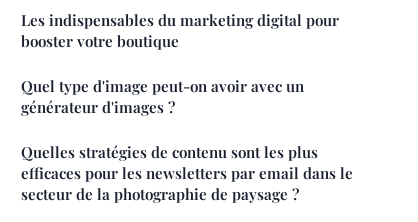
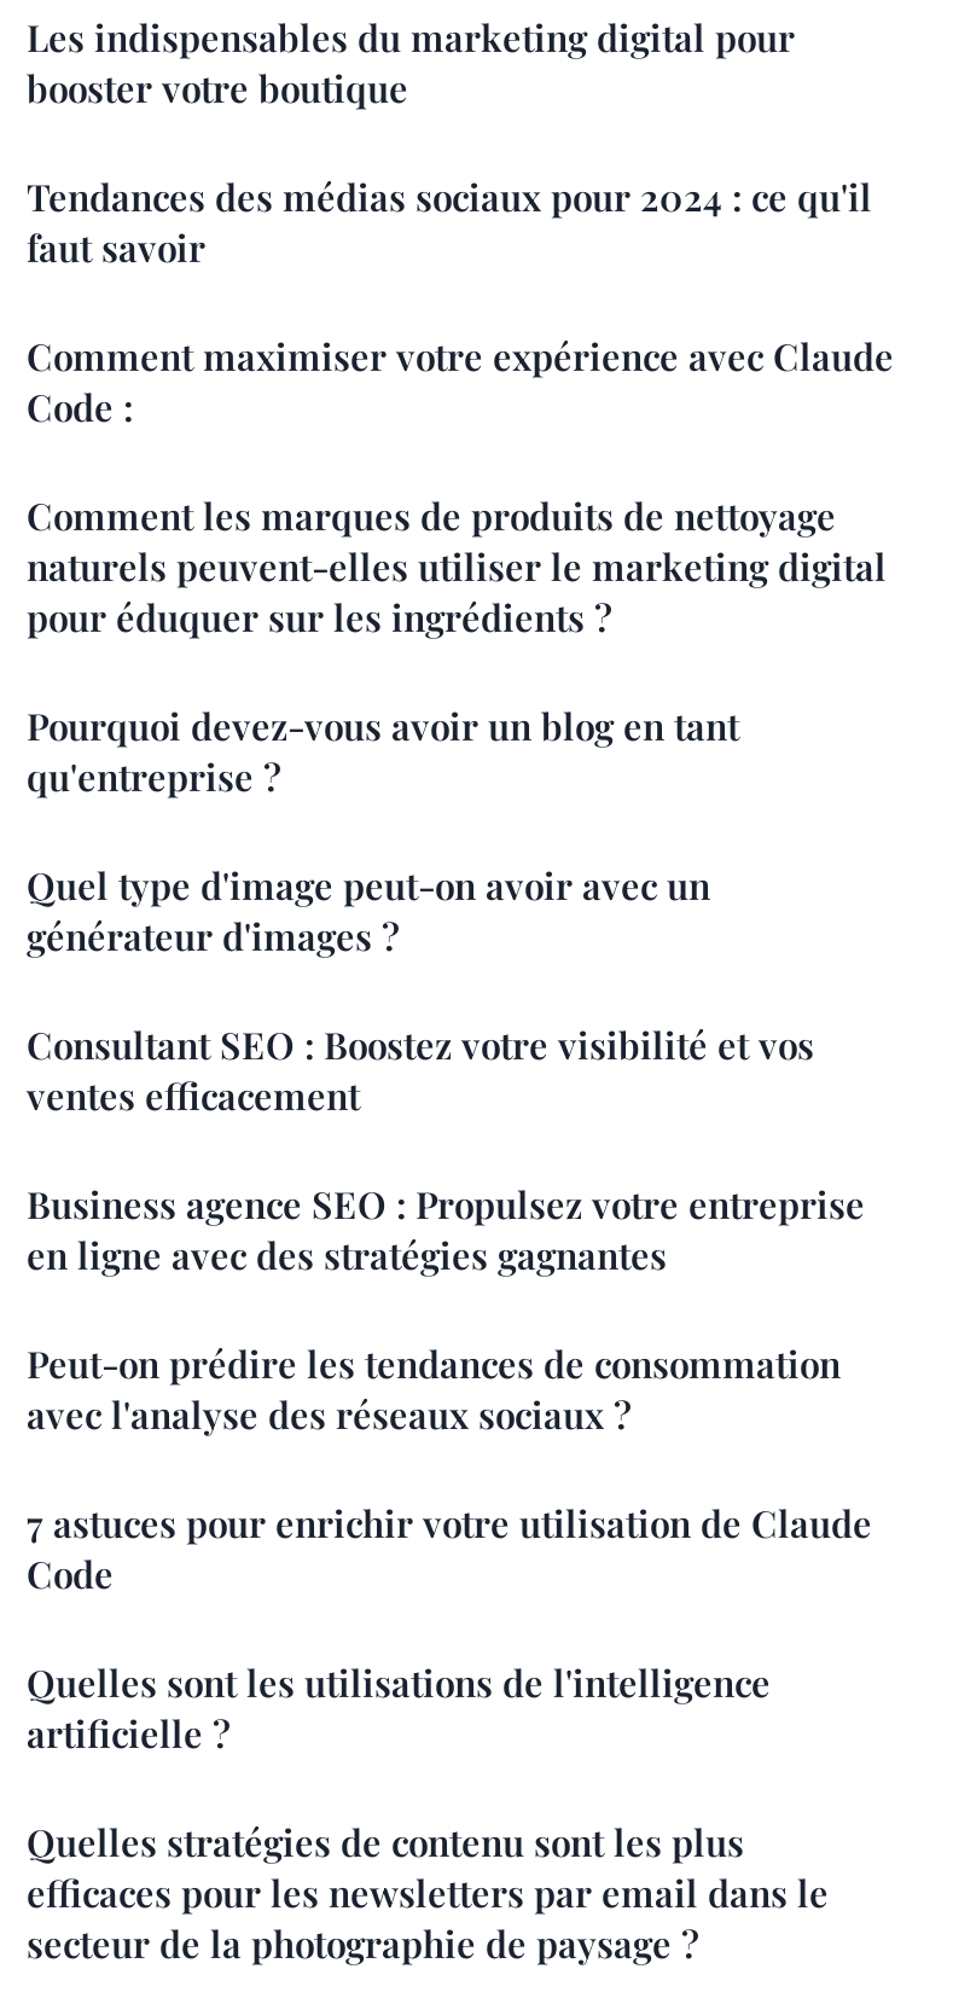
+ Tendances des médias sociaux pour 2024 : ce qu'il
+ faut savoir
+ Comment maximiser votre expérience avec Claude
+ Code :
+ Comment les marques de produits de nettoyage
+ naturels peuvent-elles utiliser le marketing digital
+ pour éduquer sur les ingrédients ?
+ Pourquoi devez-vous avoir un blog en tant
+ qu'entreprise ?

+ Consultant SEO : Boostez votre visibilité et vos
+ ventes efficacement
+ Business agence SEO : Propulsez votre entreprise
+ en ligne avec des stratégies gagnantes
+ Peut-on prédire les tendances de consommation
+ avec l'analyse des réseaux sociaux ?
+ 7 astuces pour enrichir votre utilisation de Claude
+ Code
+ Quelles sont les utilisations de l'intelligence
+ artificielle ?
